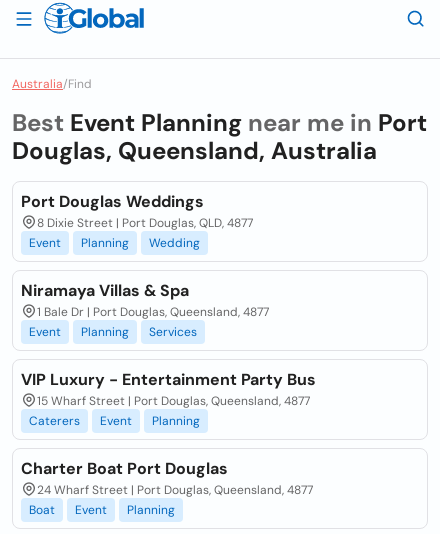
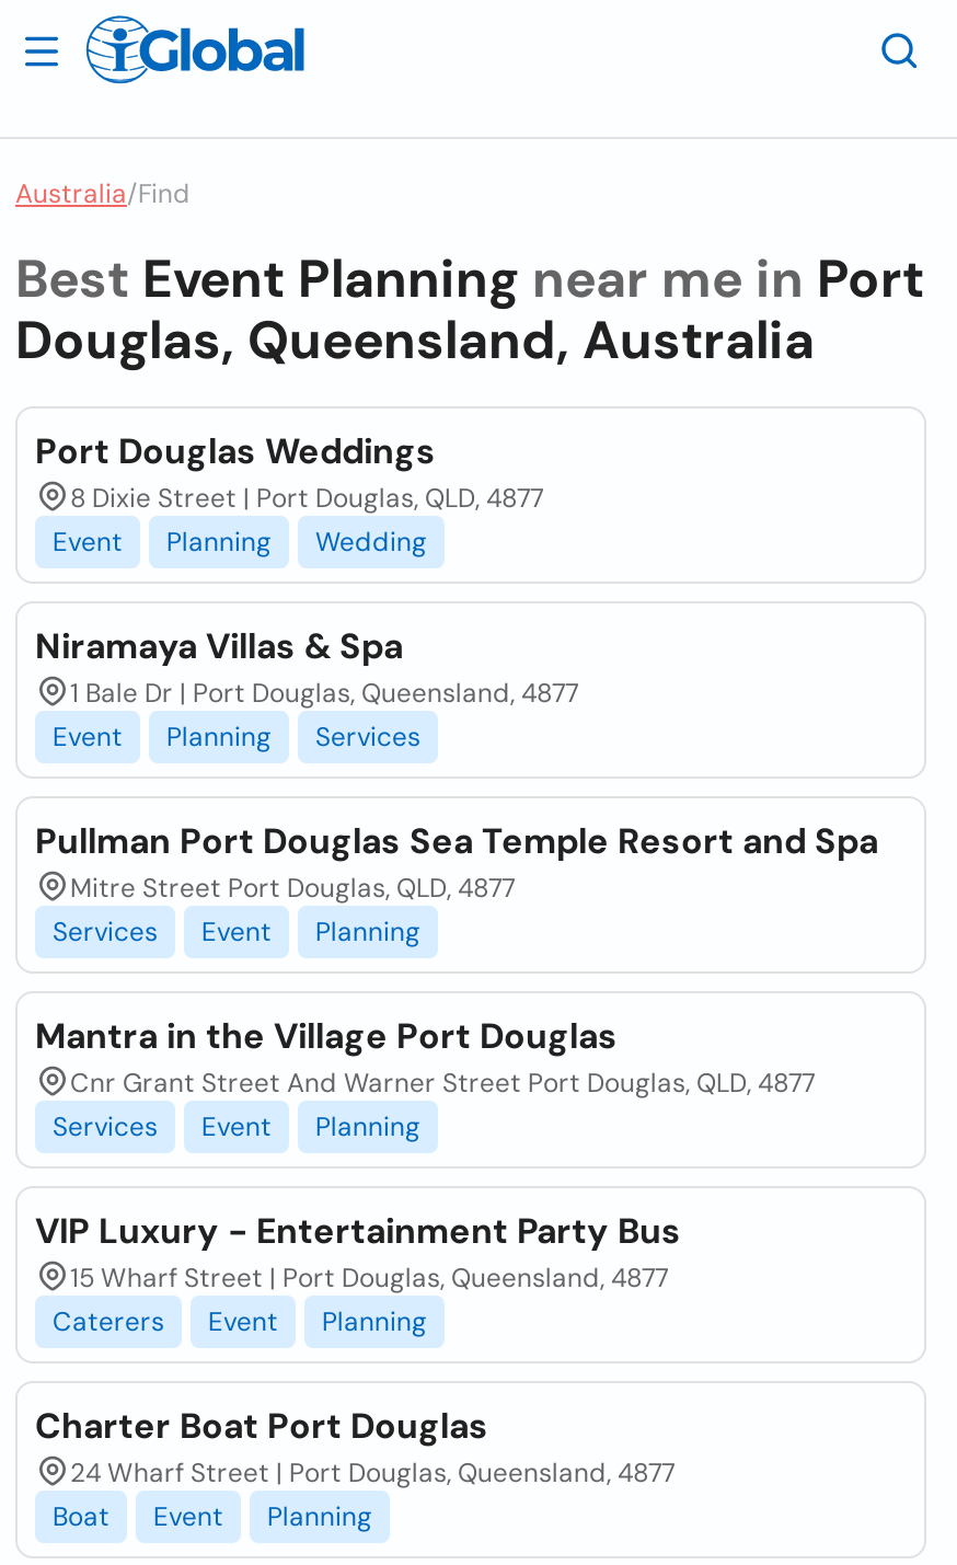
+ Pullman Port Douglas Sea Temple Resort and Spa
+ Mitre Street Port Douglas, QLD, 4877
+ Services
+ Event
+ Planning
+ Mantra in the Village Port Douglas
+ Cnr Grant Street And Warner Street Port Douglas, QLD, 4877
+ Services
+ Event
+ Planning
